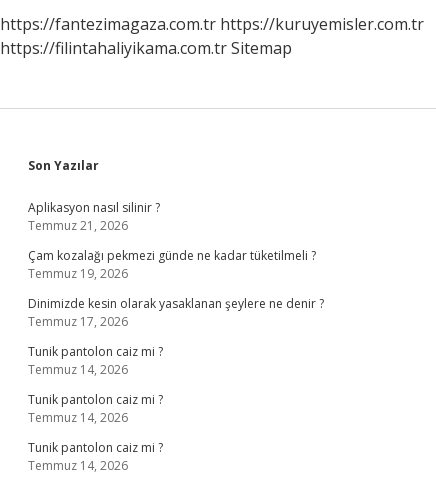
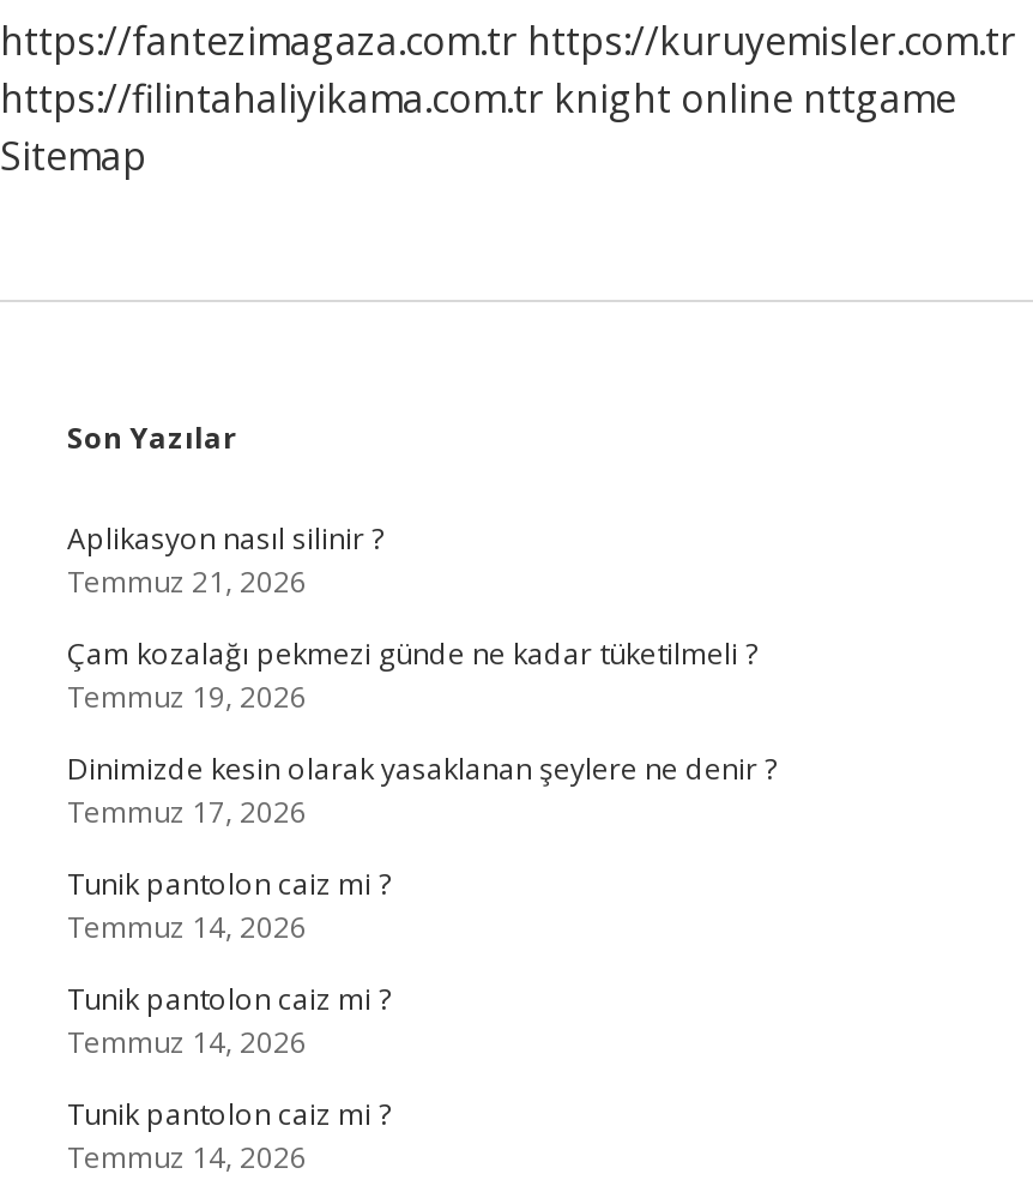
- https://filintahaliyikama.com.tr Sitemap
+ https://filintahaliyikama.com.tr knight online nttgame
+ Sitemap
